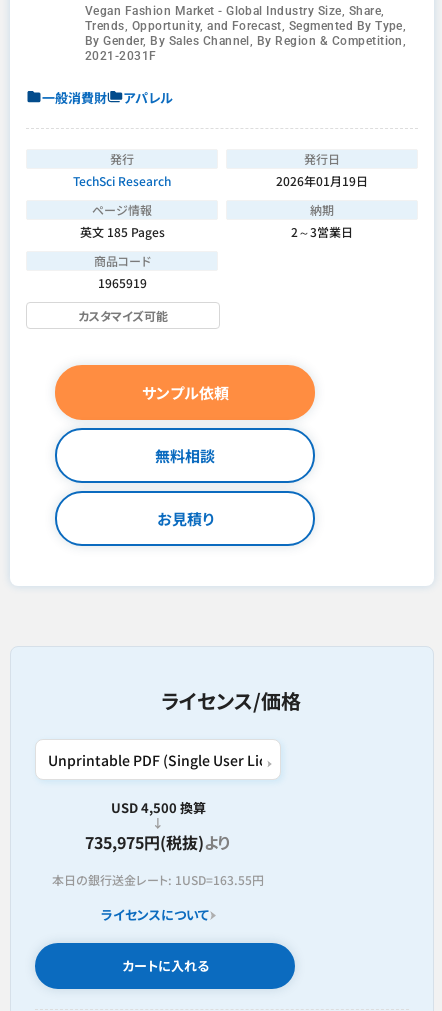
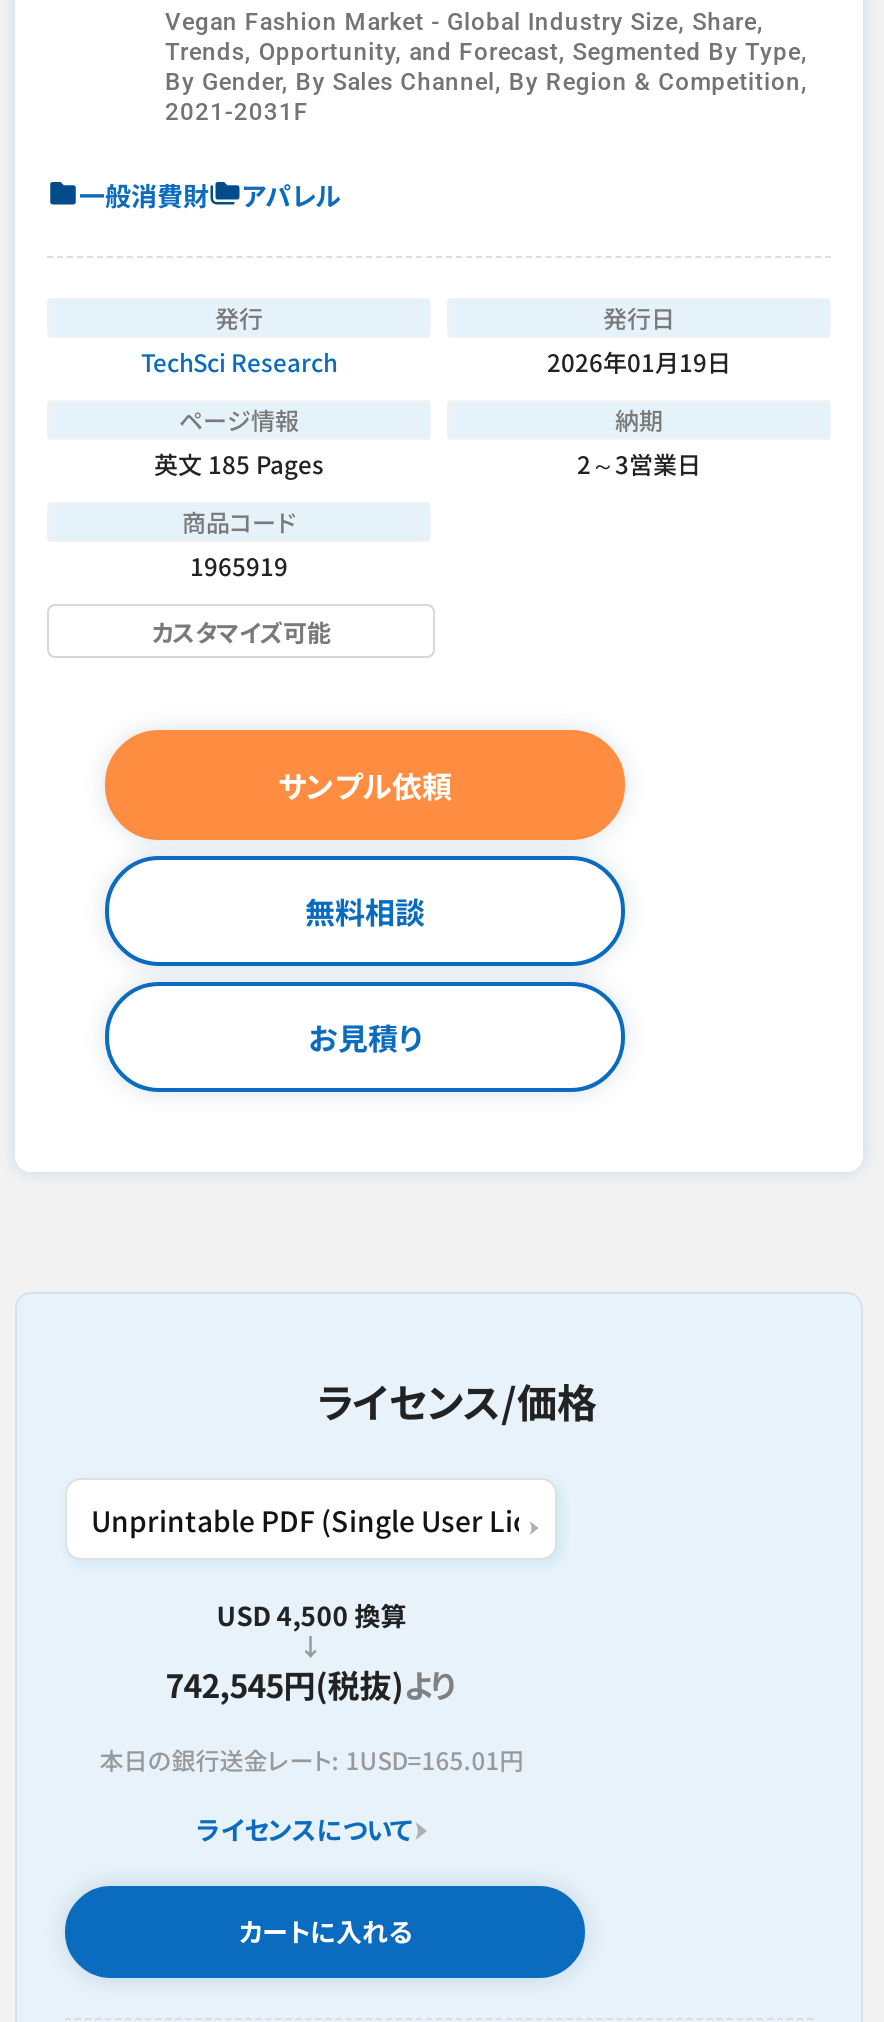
- 735,975円(税抜)より
+ 742,545円(税抜)より

- 本日の銀行送金レート: 1USD=163.55円
+ 本日の銀行送金レート: 1USD=165.01円
